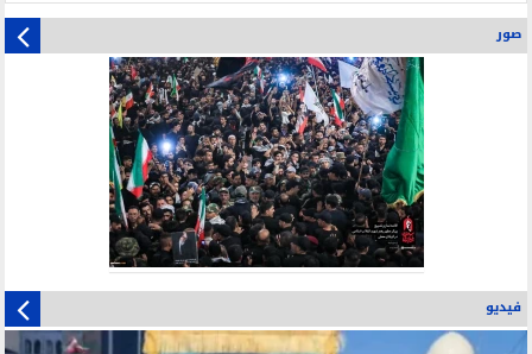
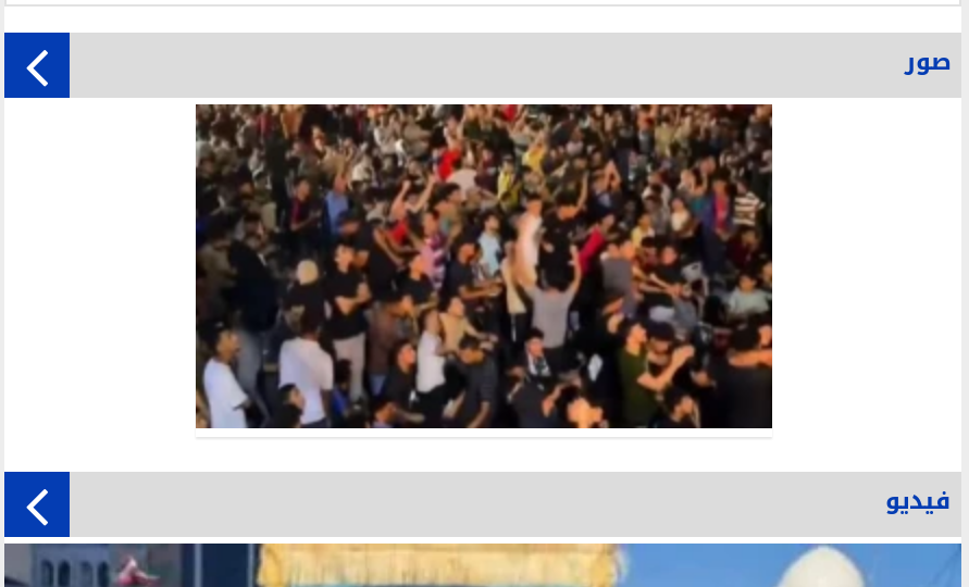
- [image]
+ [image]
